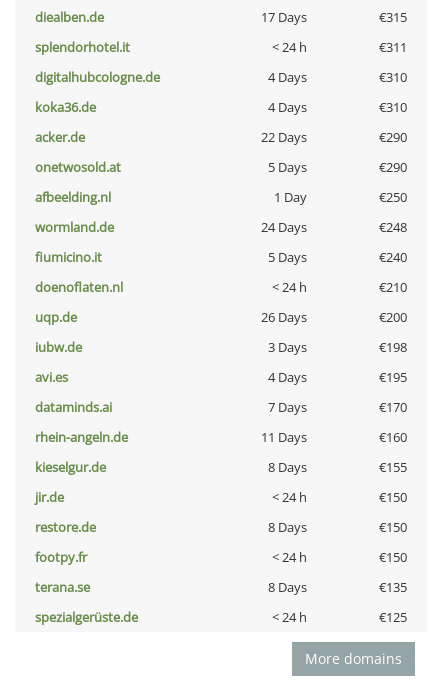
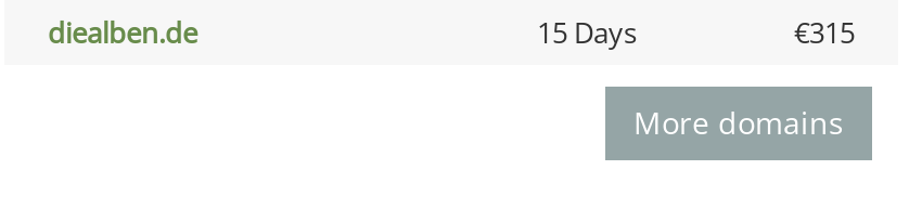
- 17 Days
+ 15 Days

- splendorhotel.it
- < 24 h
- €311
- digitalhubcologne.de
- 4 Days
- €310
- koka36.de
- 4 Days
- €310
- acker.de
- 22 Days
- €290
- onetwosold.at
- 5 Days
- €290
- afbeelding.nl
- 1 Day
- €250
- wormland.de
- 24 Days
- €248
- fiumicino.it
- 5 Days
- €240
- doenoflaten.nl
- < 24 h
- €210
- uqp.de
- 26 Days
- €200
- iubw.de
- 3 Days
- €198
- avi.es
- 4 Days
- €195
- dataminds.ai
- 7 Days
- €170
- rhein-angeln.de
- 11 Days
- €160
- kieselgur.de
- 8 Days
- €155
- jir.de
- < 24 h
- €150
- restore.de
- 8 Days
- €150
- footpy.fr
- < 24 h
- €150
- terana.se
- 8 Days
- €135
- spezialgerüste.de
- < 24 h
- €125
